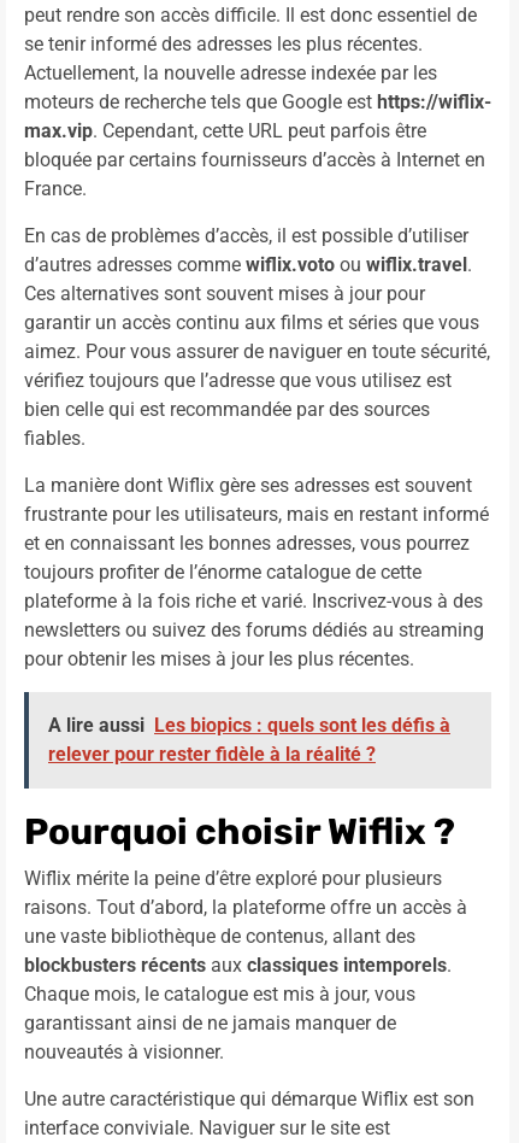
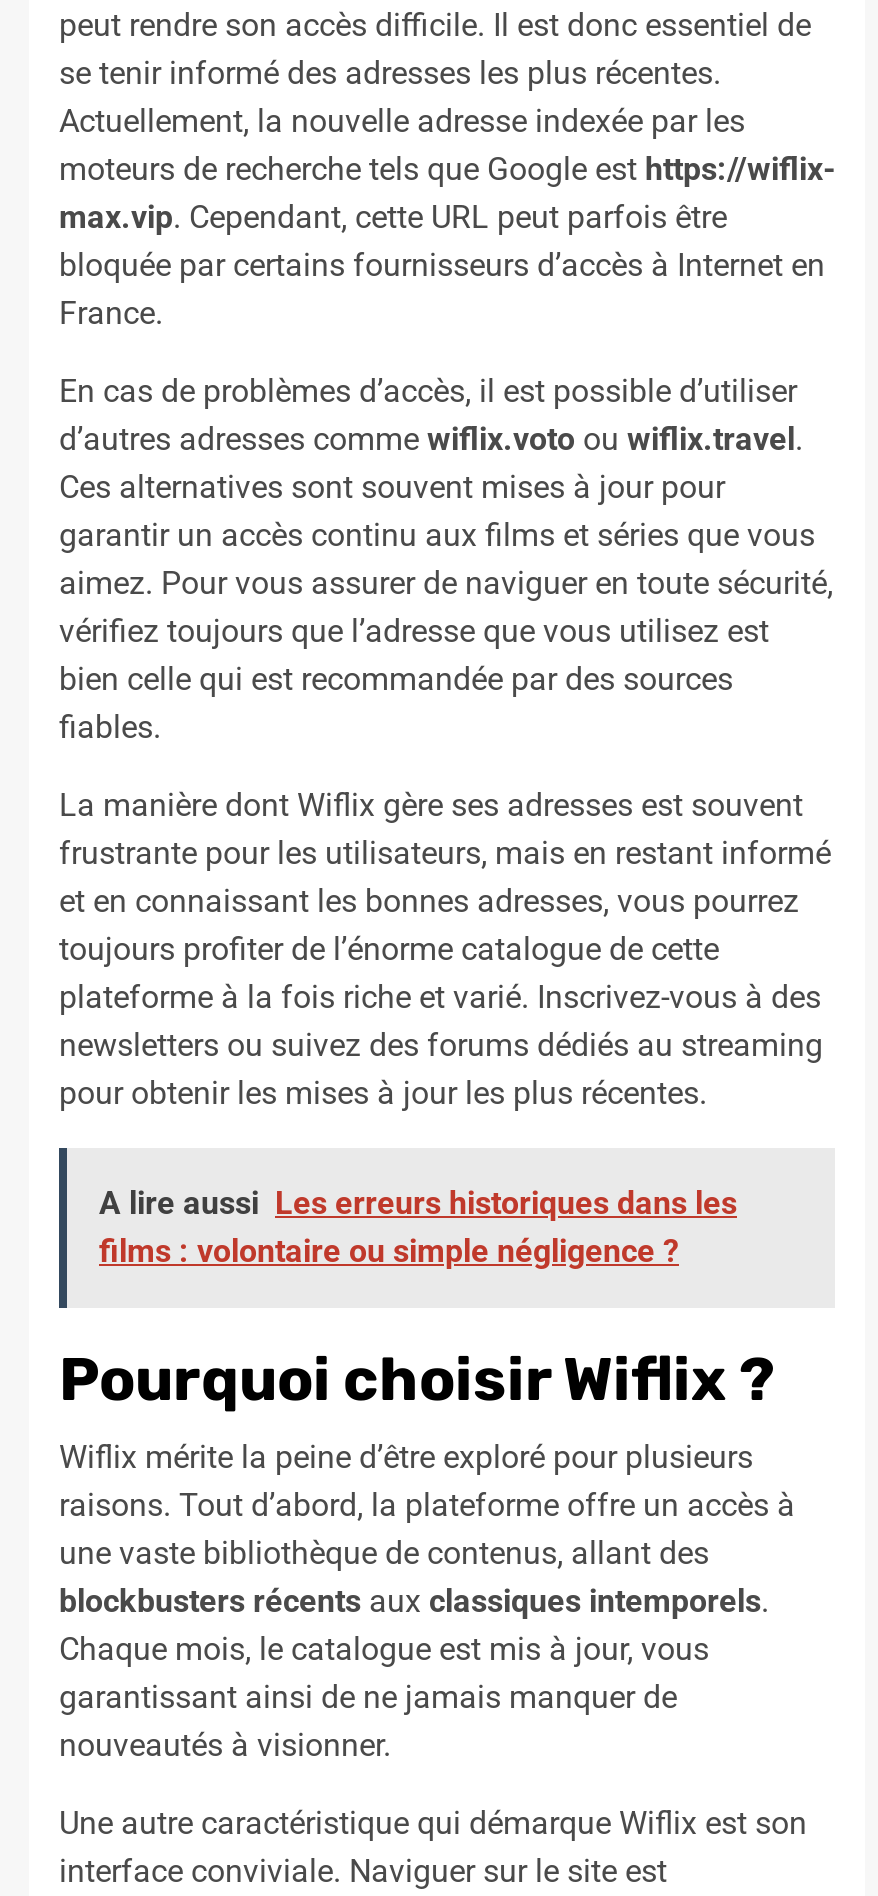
- A lire aussi Les biopics : quels sont les défis à
- relever pour rester fidèle à la réalité ?
+ A lire aussi Les erreurs historiques dans les
+ films : volontaire ou simple négligence ?
